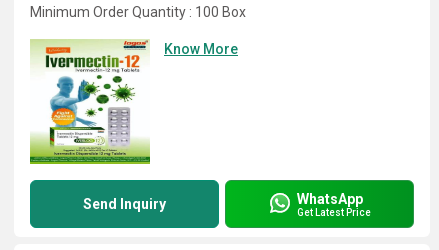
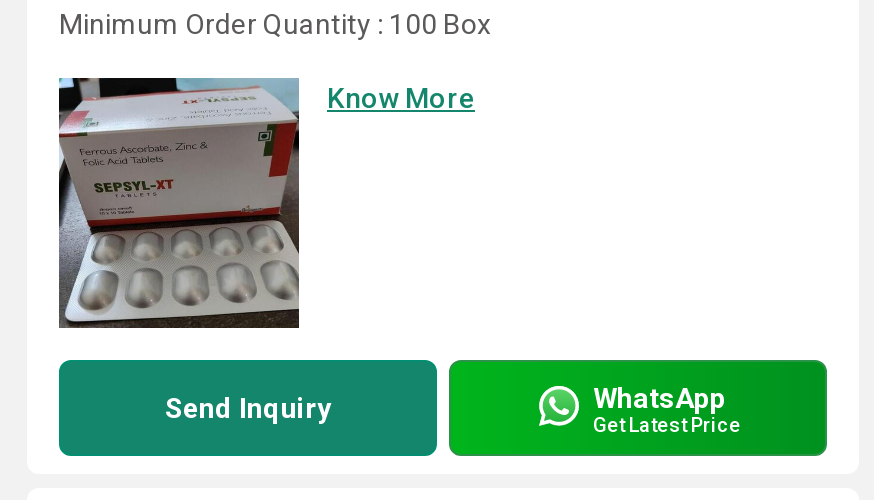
- [image]
+ [image]
